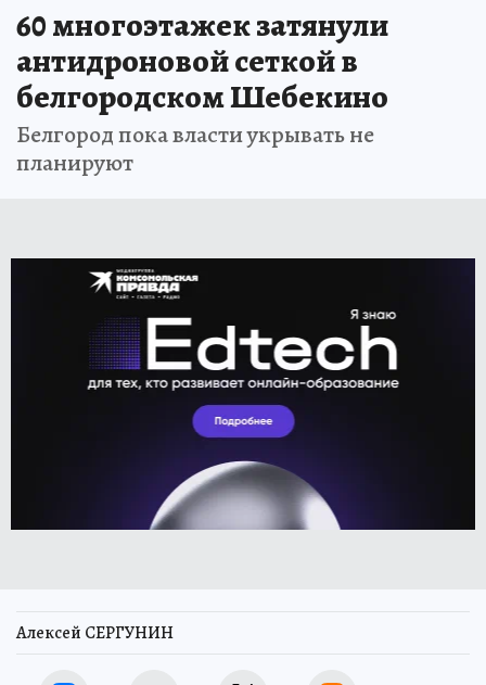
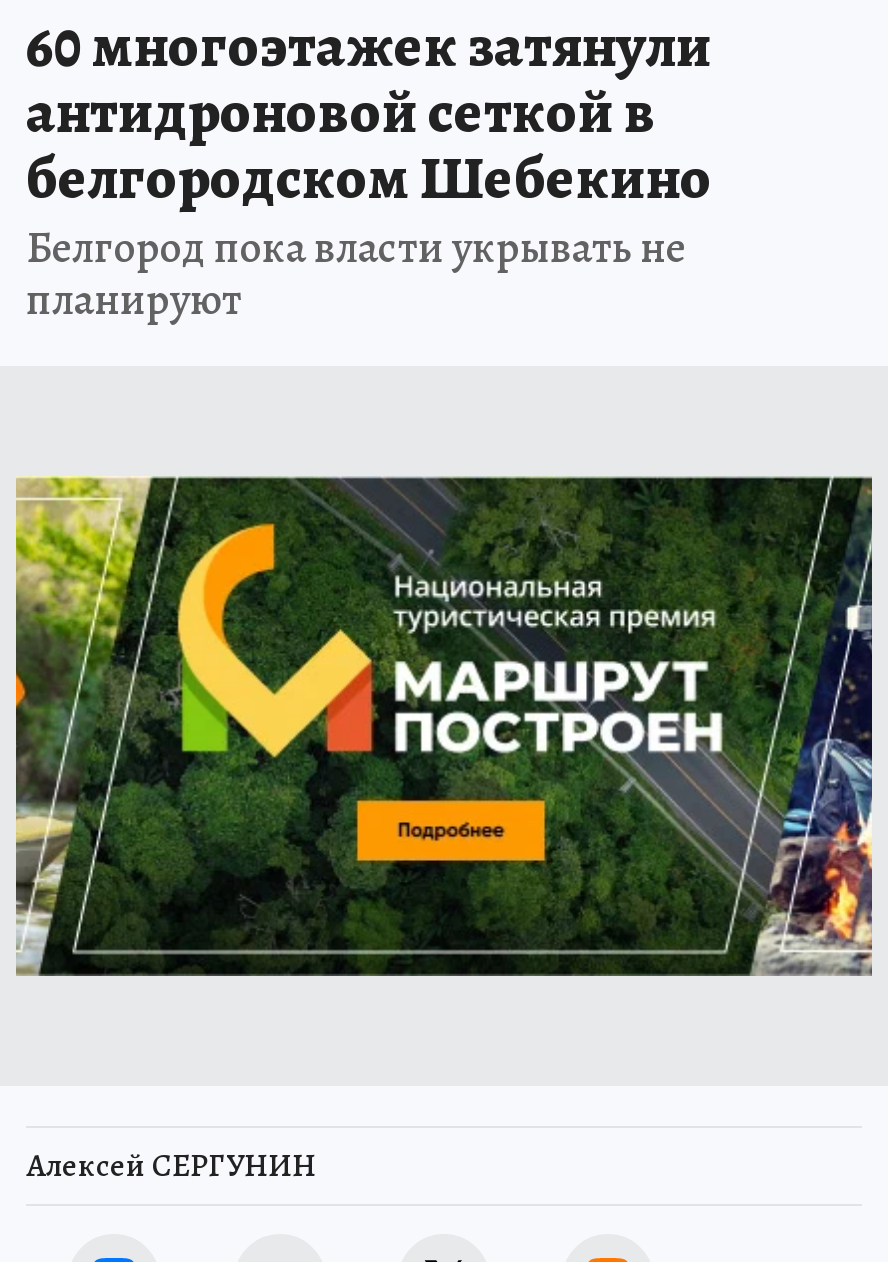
- [image]
+ [image]
